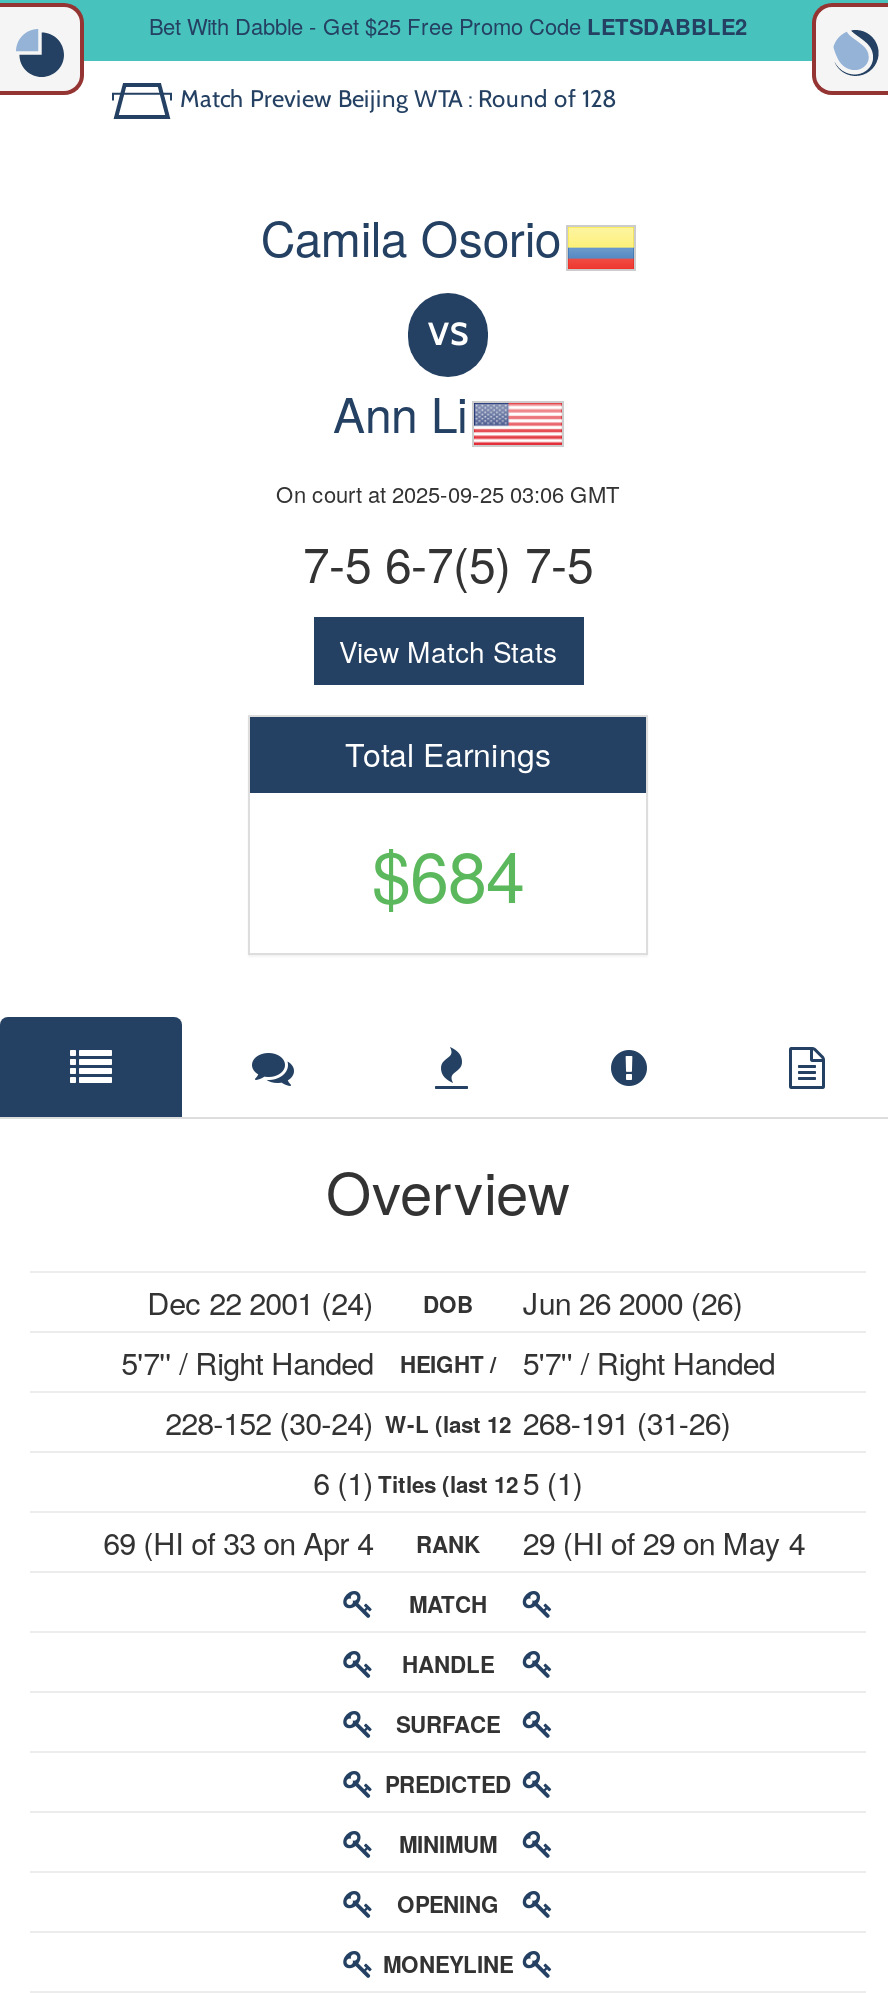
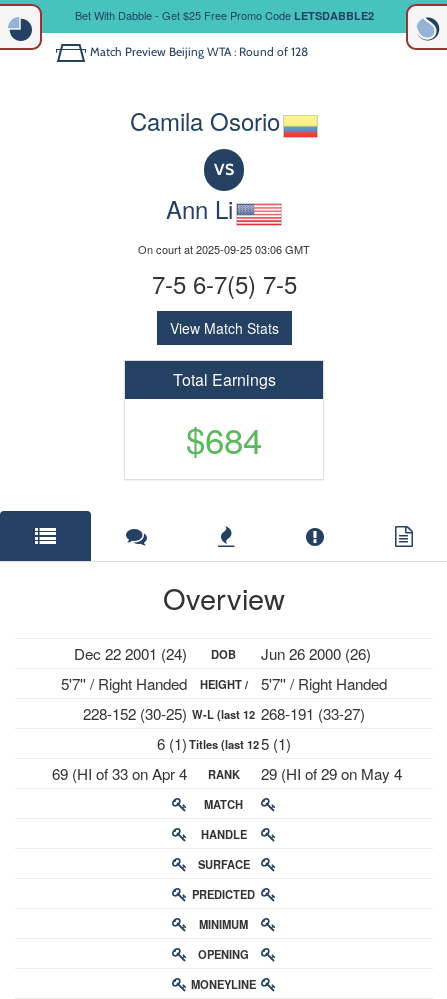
- 228-152 (30-24)
+ 228-152 (30-25)

- 268-191 (31-26)
+ 268-191 (33-27)
